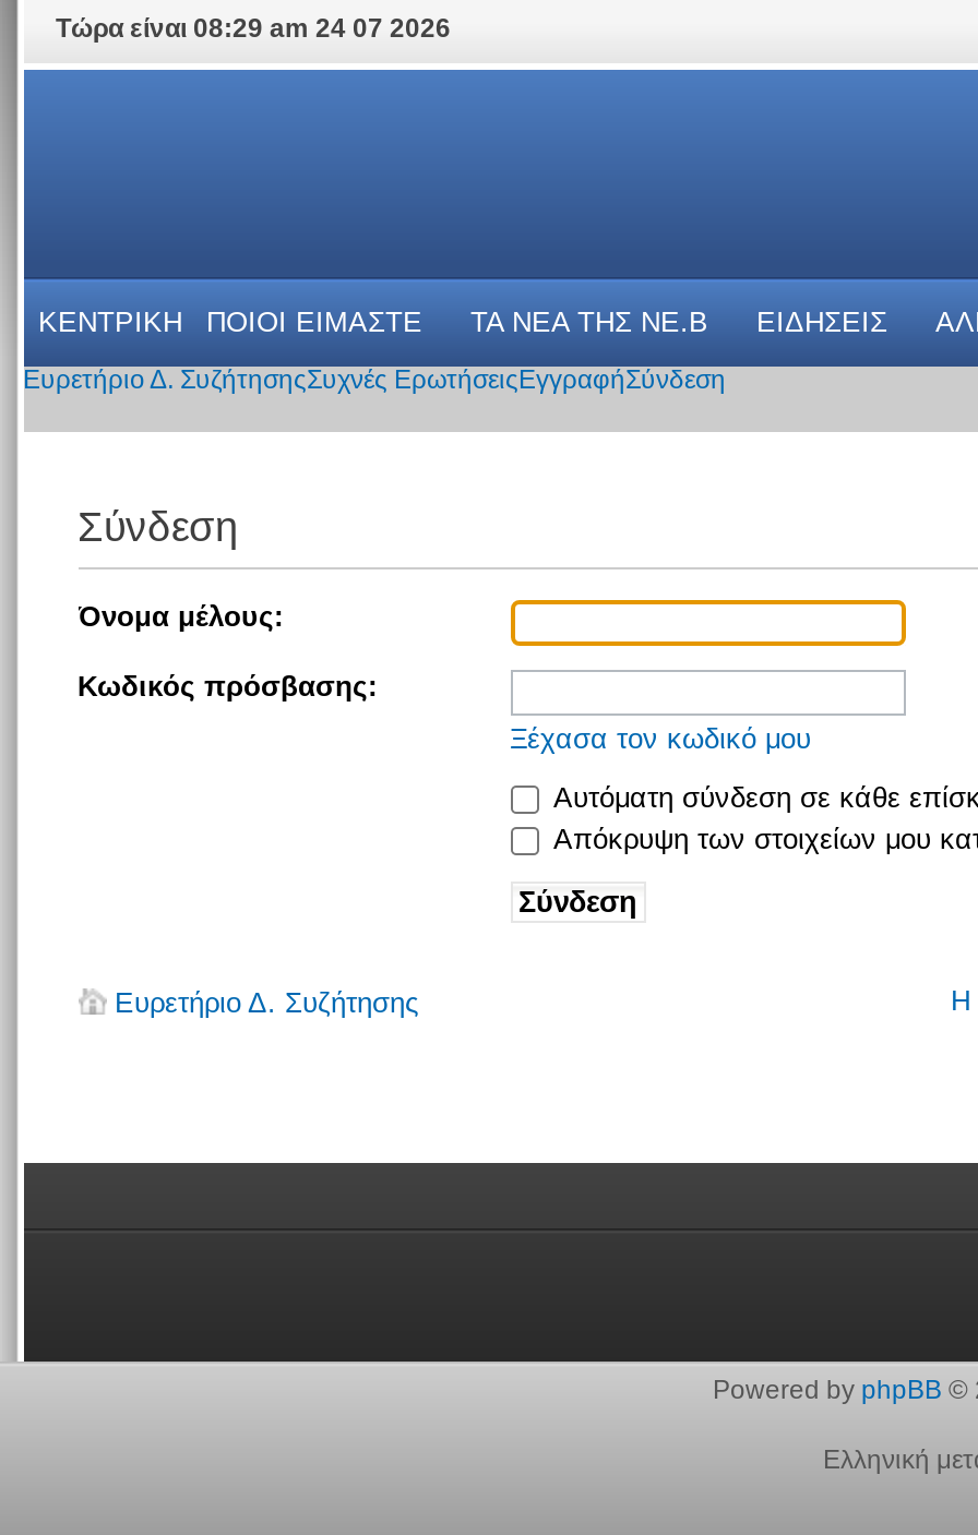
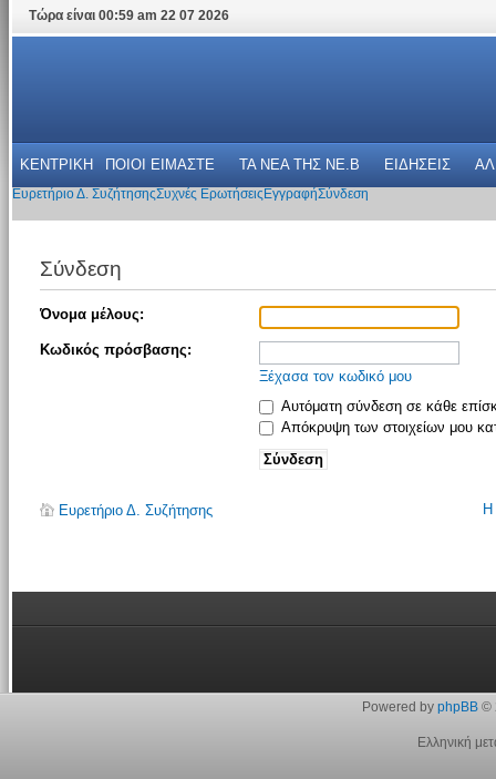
- Τώρα είναι 08:29 am 24 07 2026
+ Τώρα είναι 00:59 am 22 07 2026
